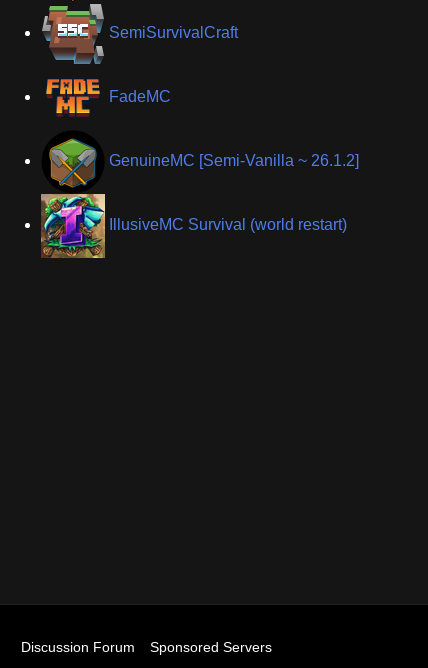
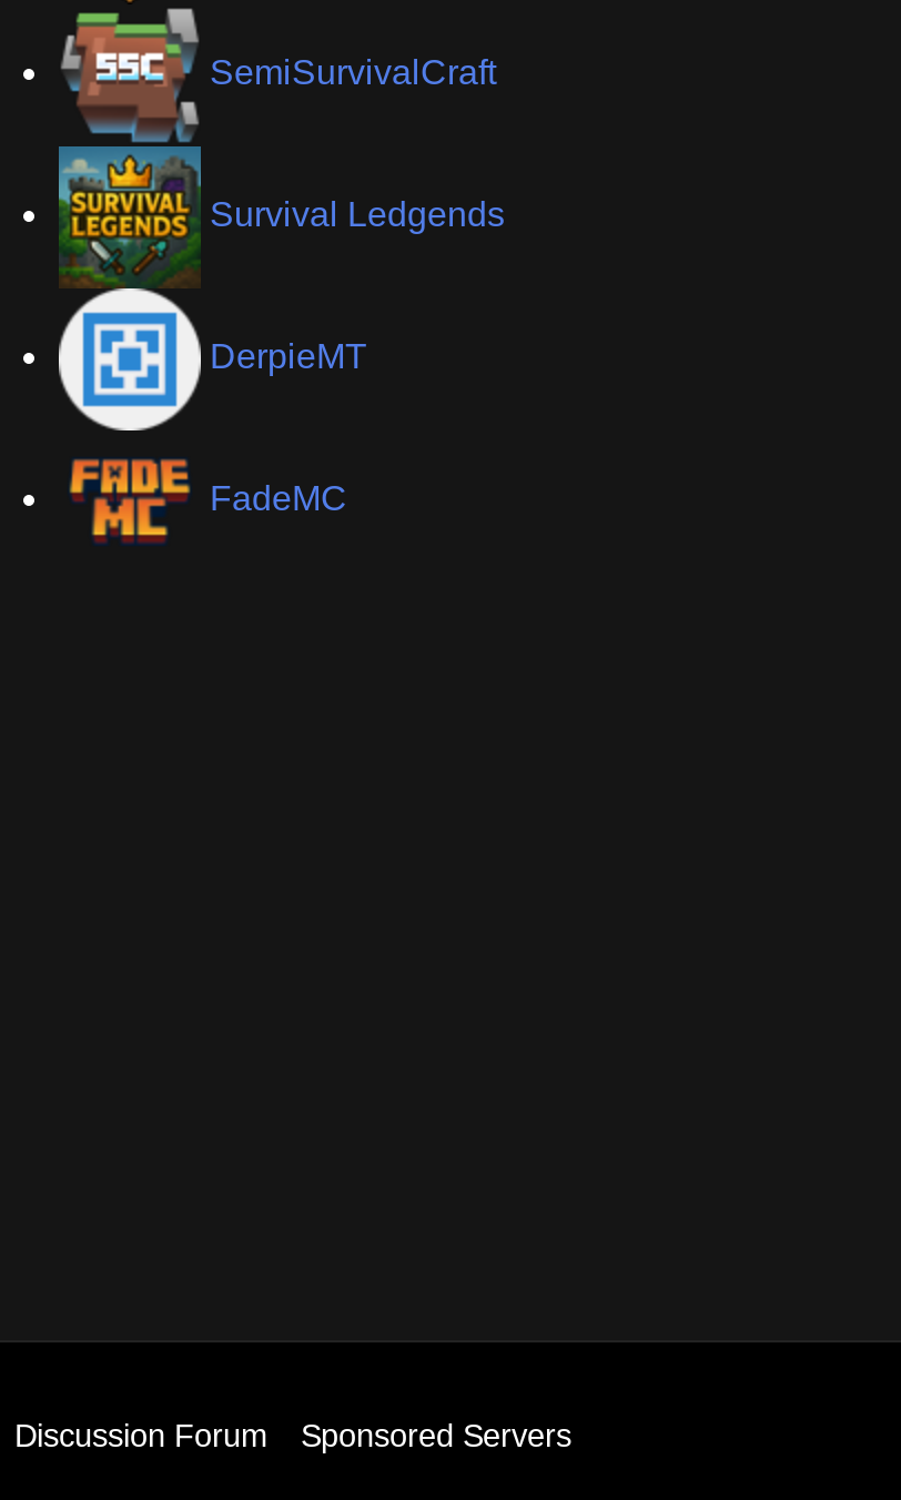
+ Survival Ledgends

+ DerpieMT

moved down: [image] | FadeMC

- [image]
+ [image]

- GenuineMC [Semi-Vanilla ~ 26.1.2]

- IllusiveMC Survival (world restart)
